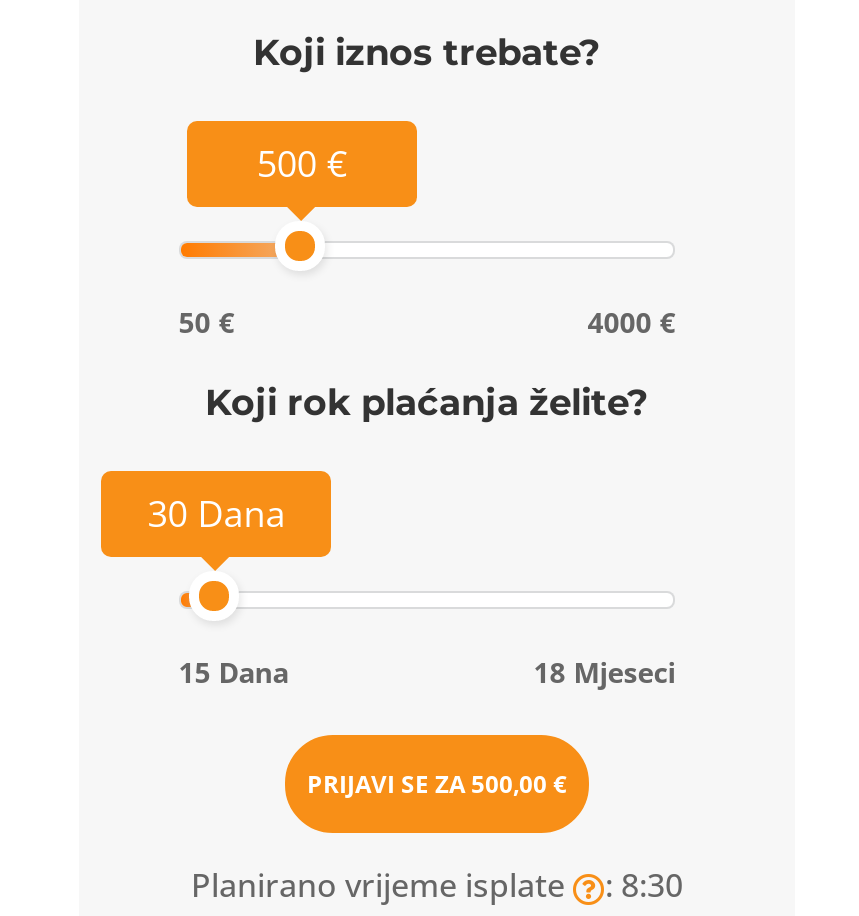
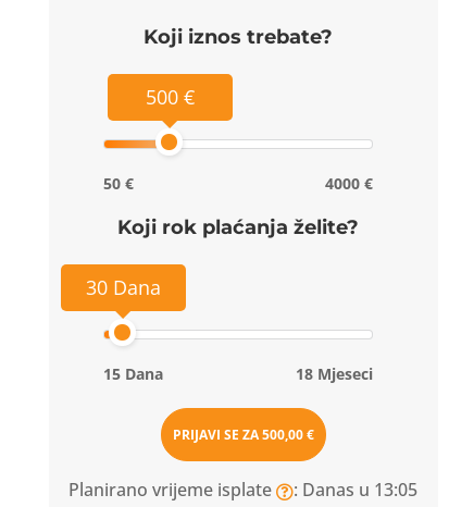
- Planirano vrijeme isplate : 8:30
+ Planirano vrijeme isplate : Danas u 13:05
